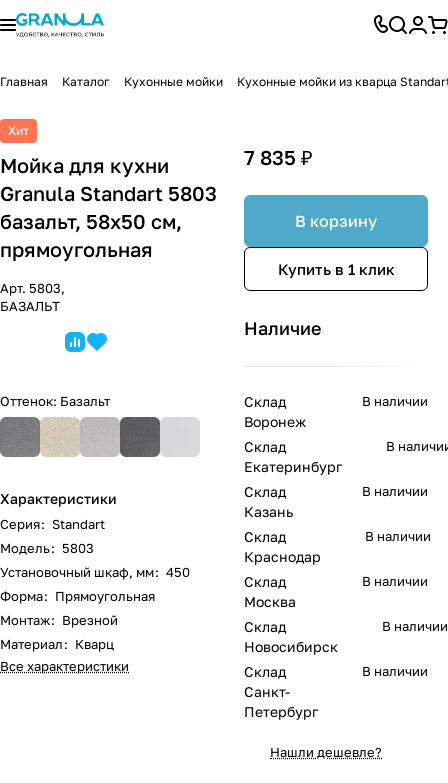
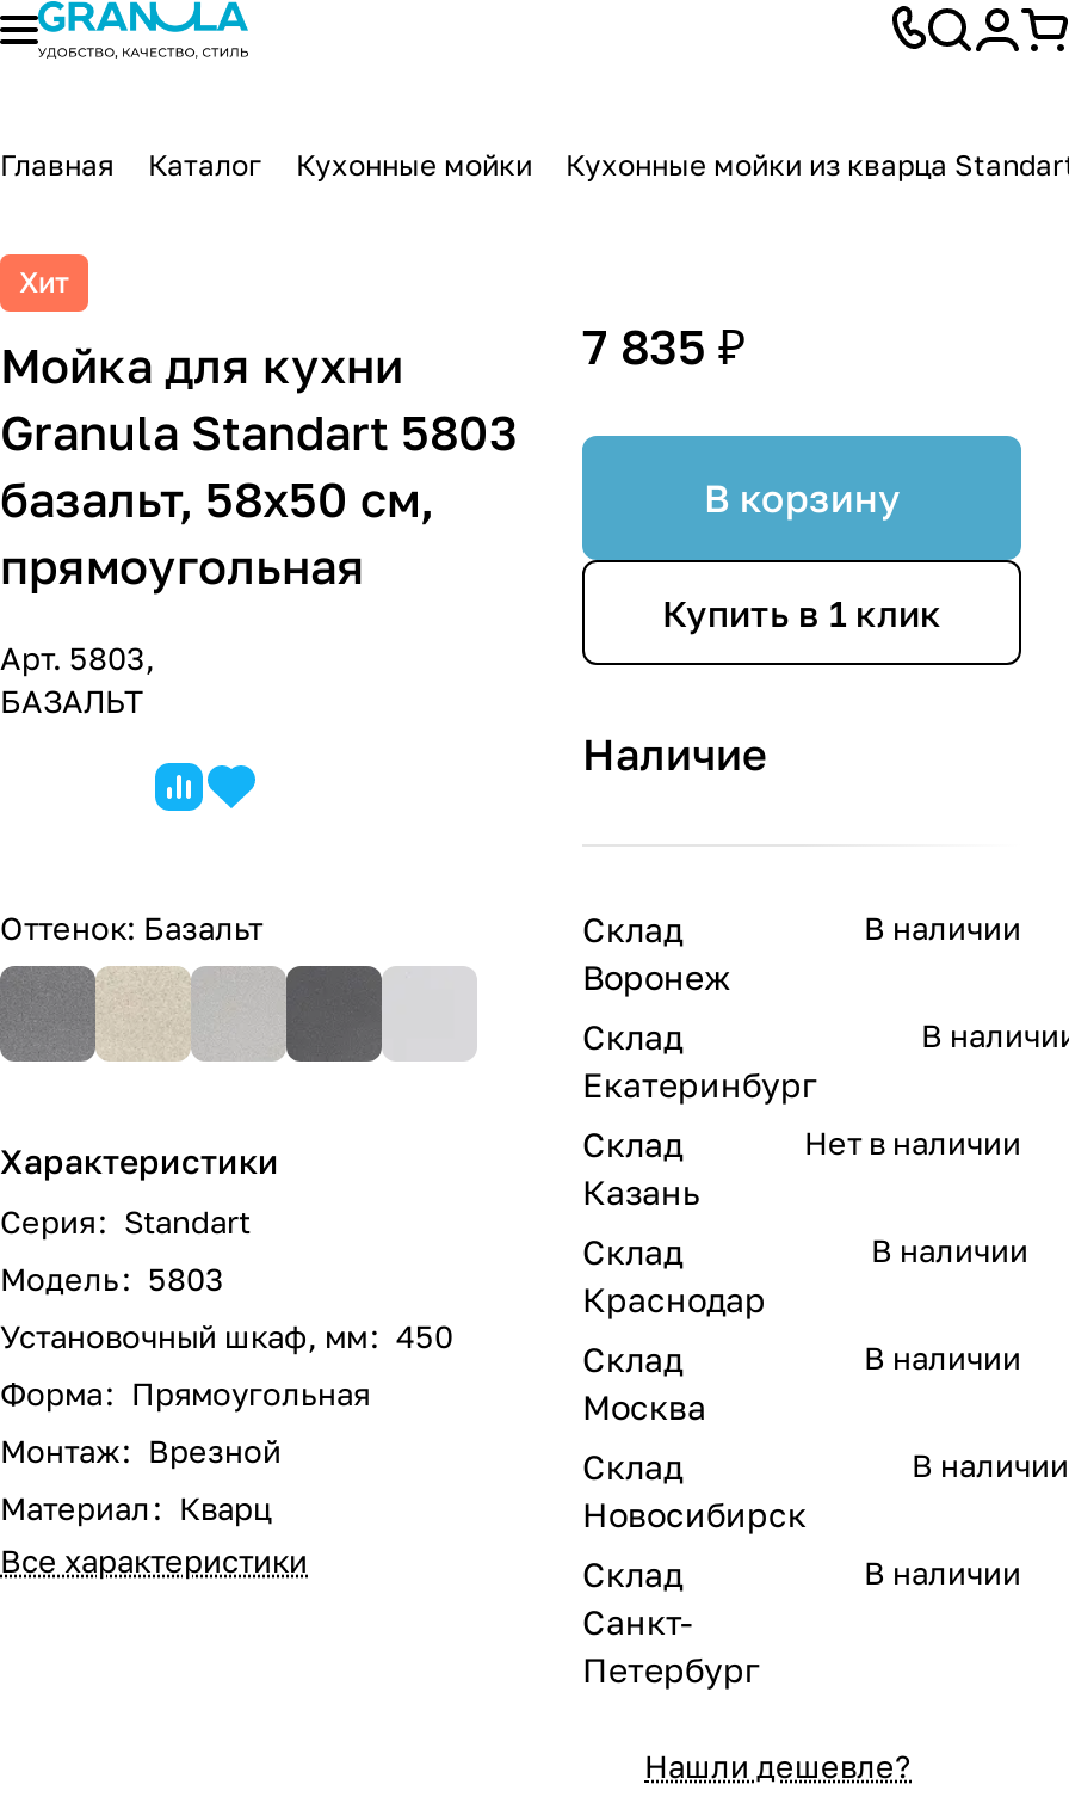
- В наличии
+ Нет в наличии
